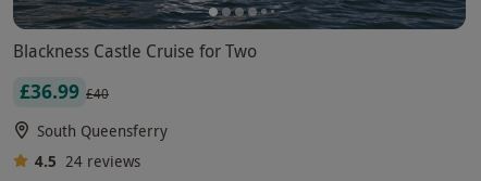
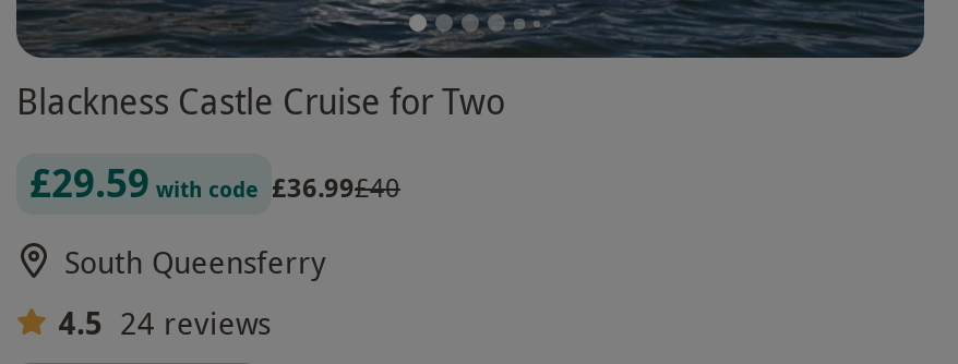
- £36.99 £40
+ £29.59 with code £36.99£40
